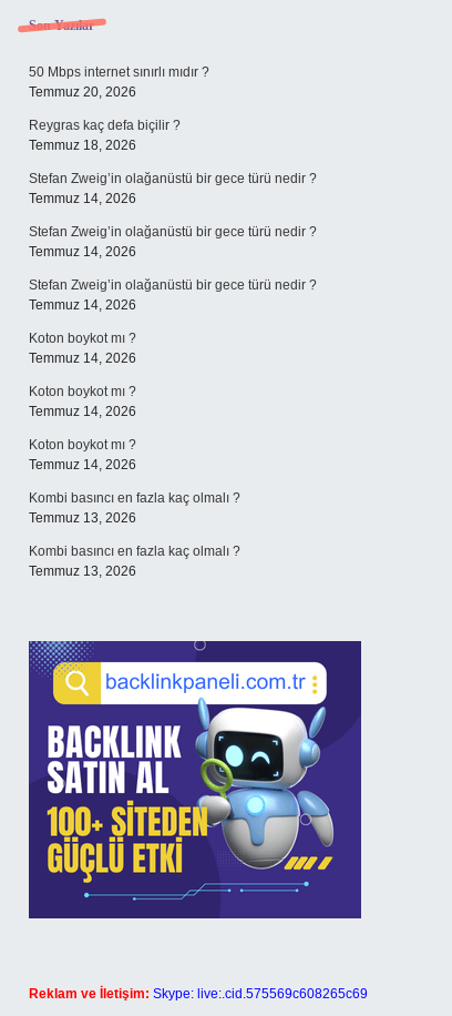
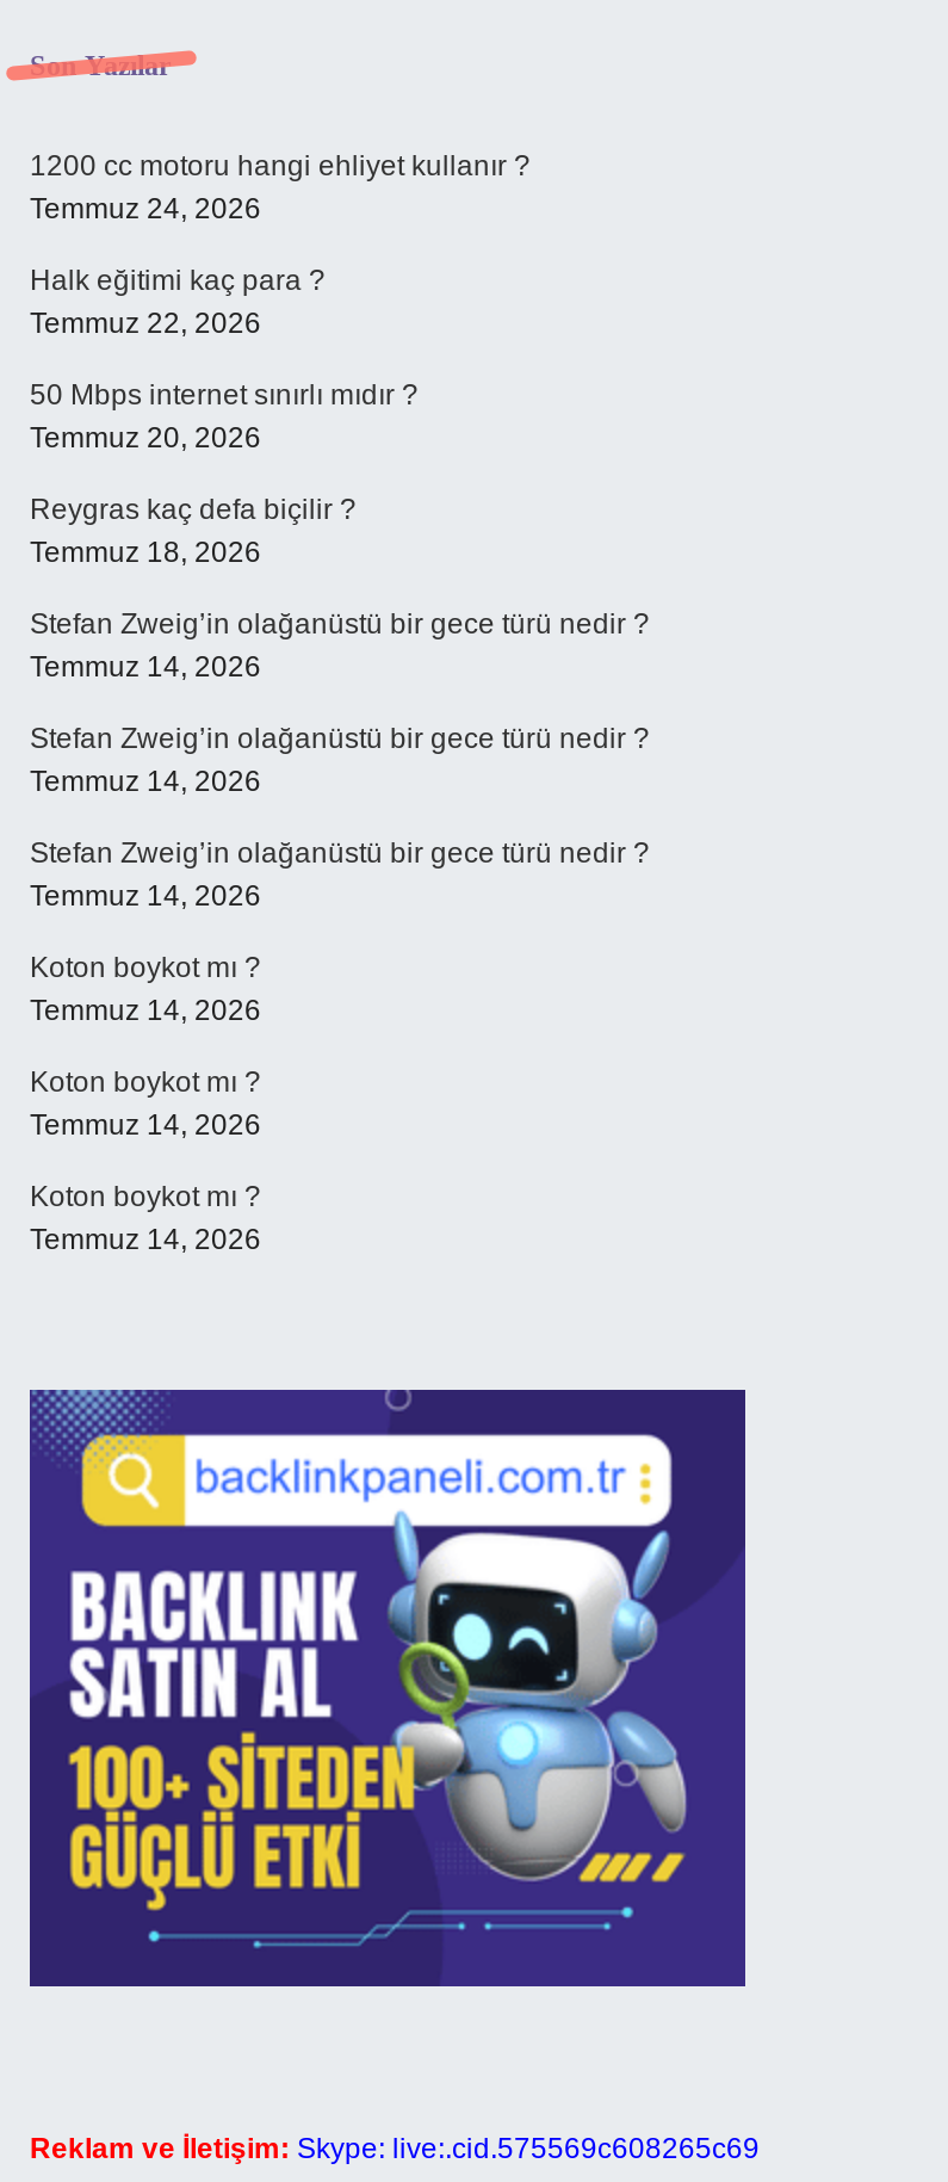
+ 1200 cc motoru hangi ehliyet kullanır ?
+ Temmuz 24, 2026
+ Halk eğitimi kaç para ?
+ Temmuz 22, 2026

moved down: 50 Mbps internet sınırlı mıdır ? | Temmuz 20, 2026 | Reygras kaç defa biçilir ? | ... | Koton boykot mı ? | Temmuz 14, 2026

- Kombi basıncı en fazla kaç olmalı ?
- Temmuz 13, 2026
- Kombi basıncı en fazla kaç olmalı ?
- Temmuz 13, 2026
